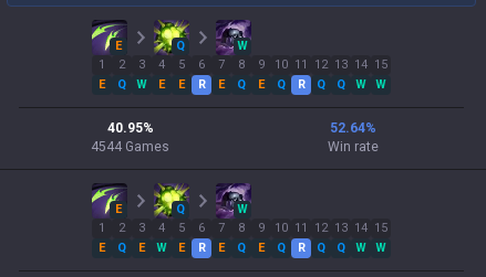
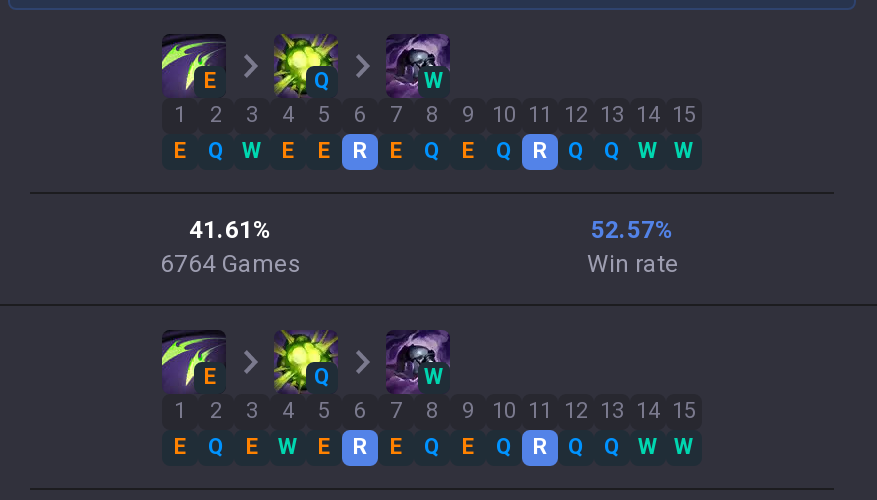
- 40.95%
+ 41.61%

- 52.64%
+ 52.57%

- 4544 Games
+ 6764 Games
